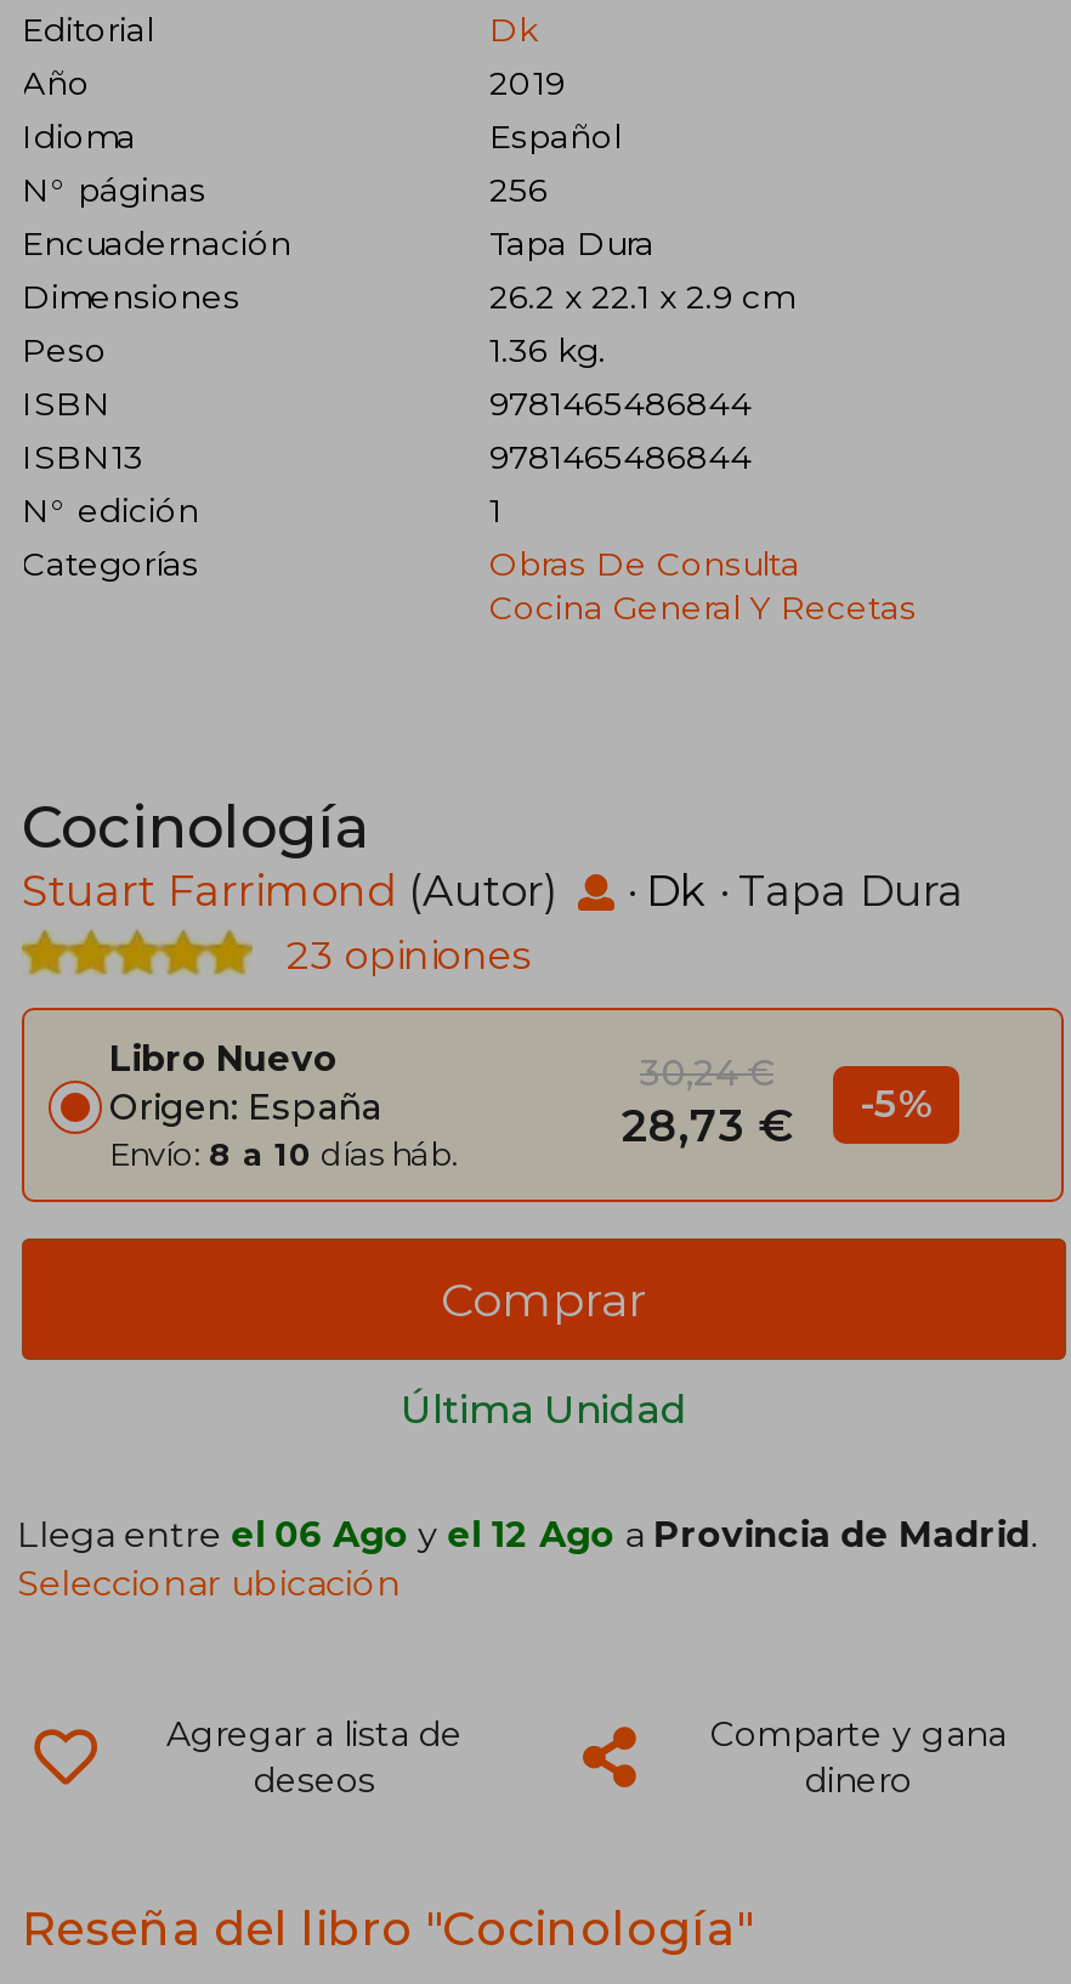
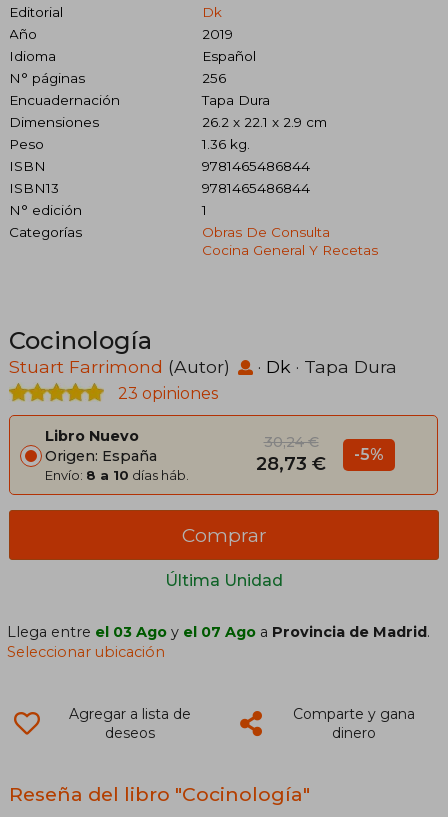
- Llega entre el 06 Ago y el 12 Ago a Provincia de Madrid.
+ Llega entre el 03 Ago y el 07 Ago a Provincia de Madrid.
